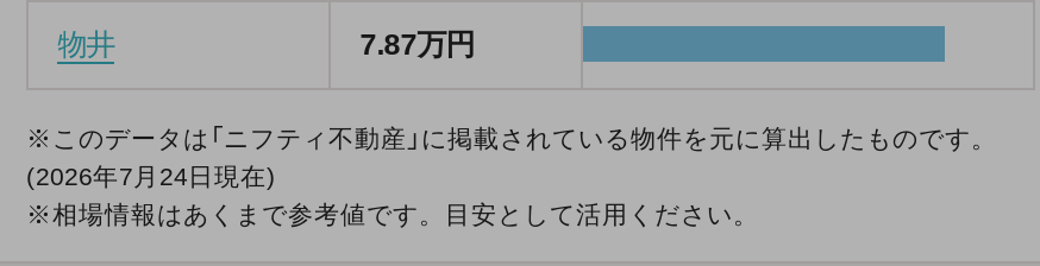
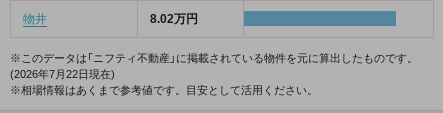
- 7.87万円
+ 8.02万円

- (2026年7月24日現在)
+ (2026年7月22日現在)
